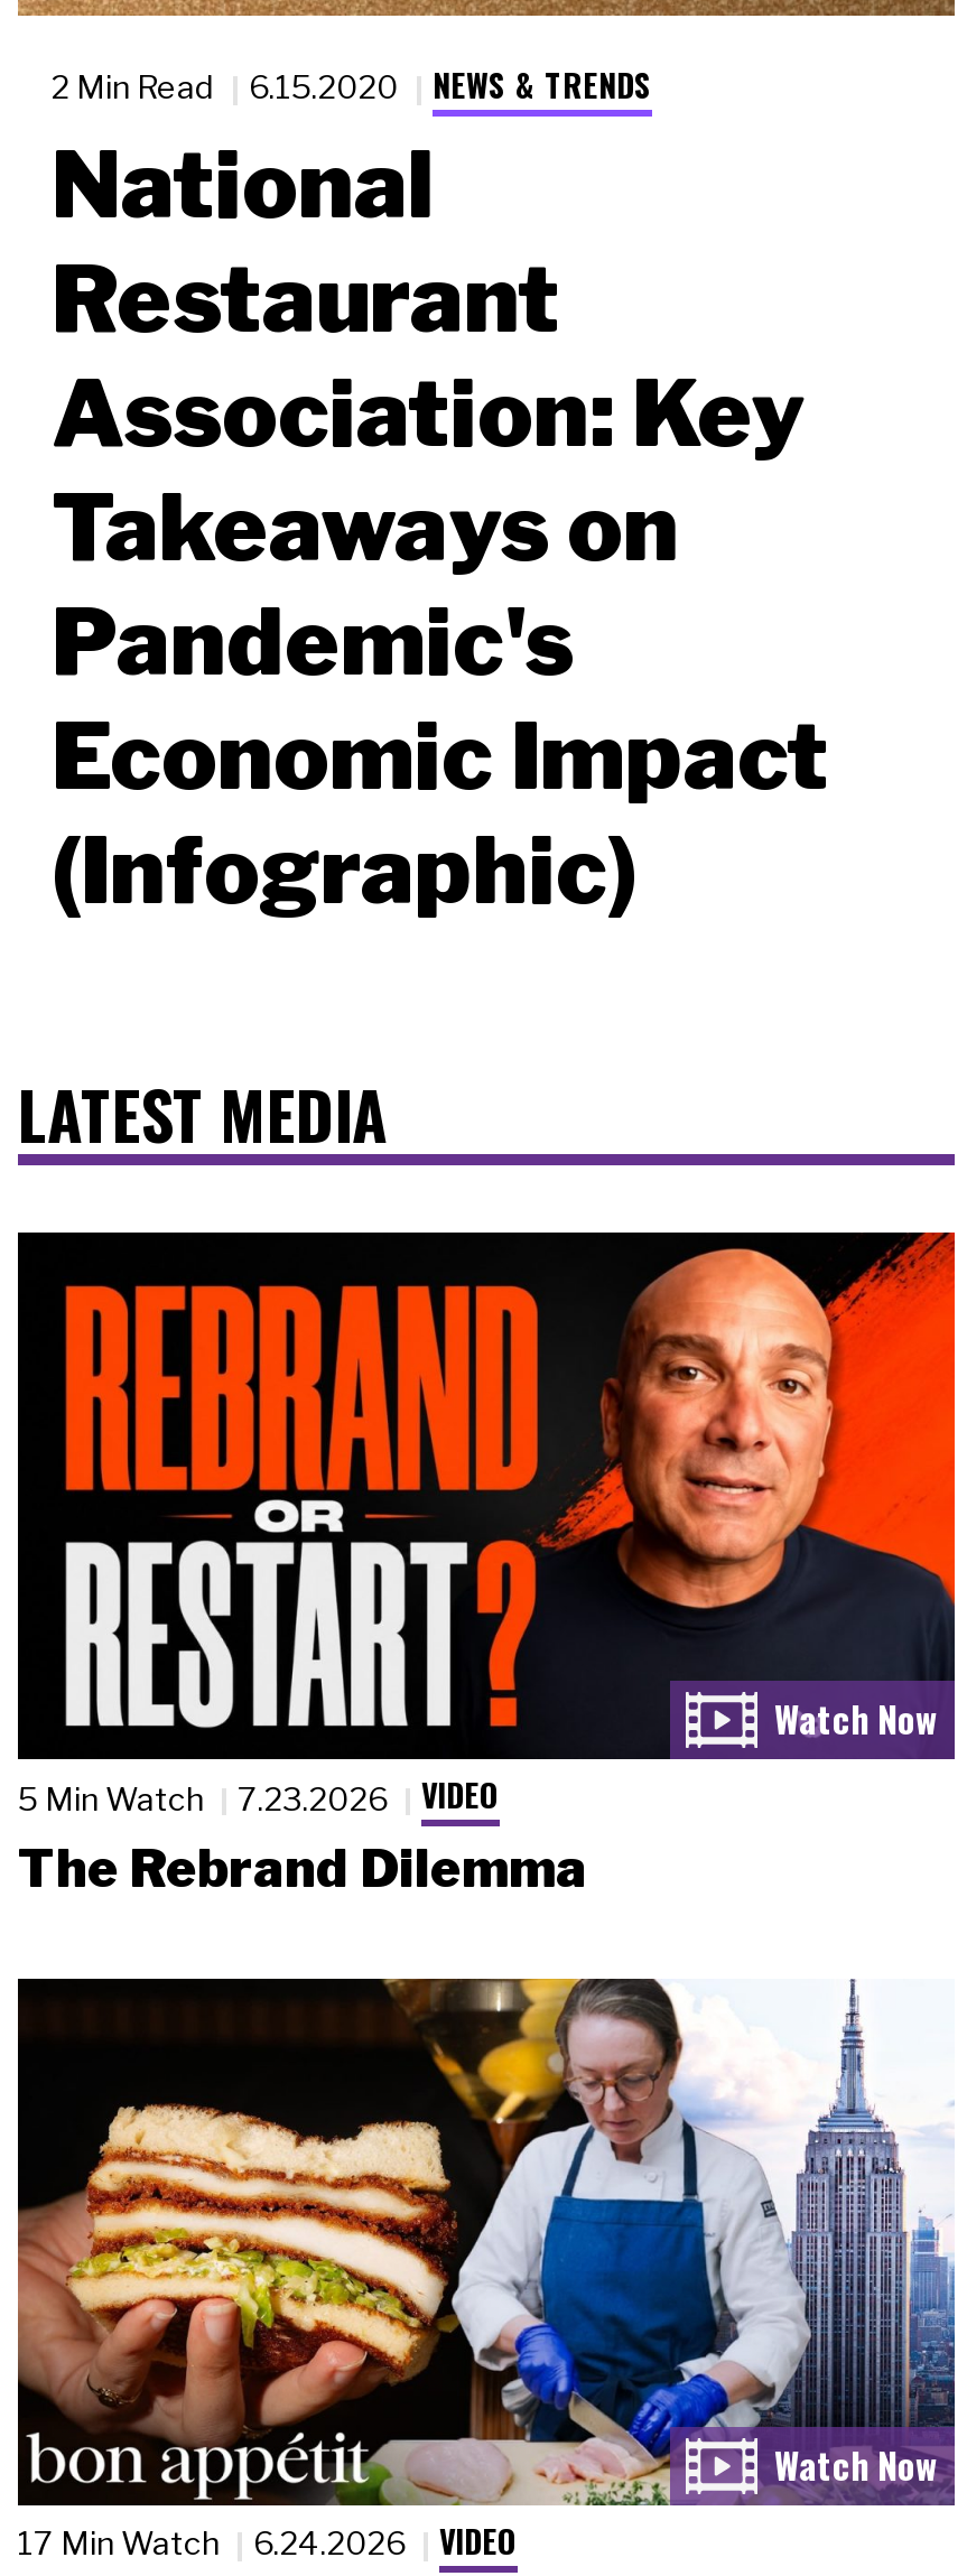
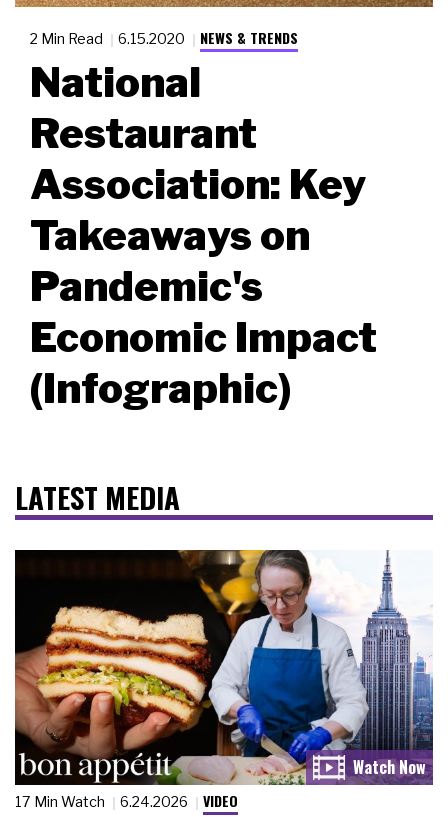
- [image]
- 5 Min Watch
- 7.23.2026
- VIDEO
- The Rebrand Dilemma
